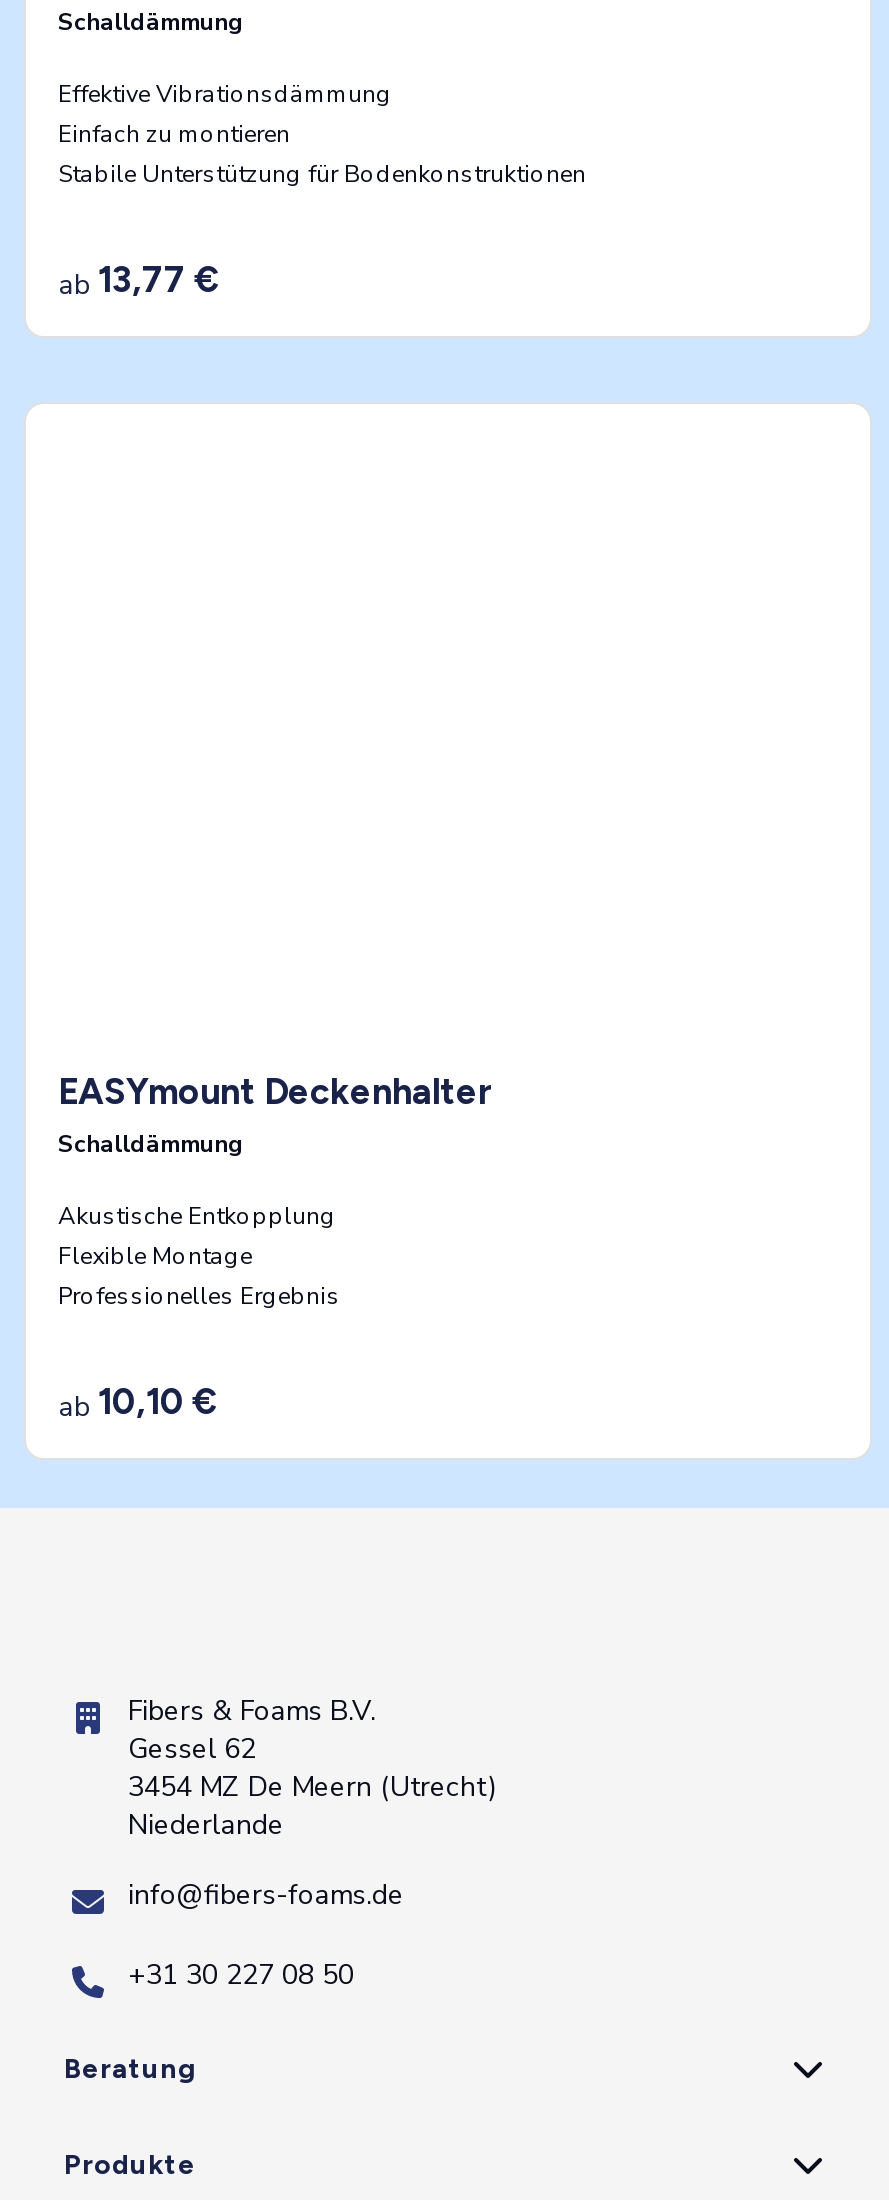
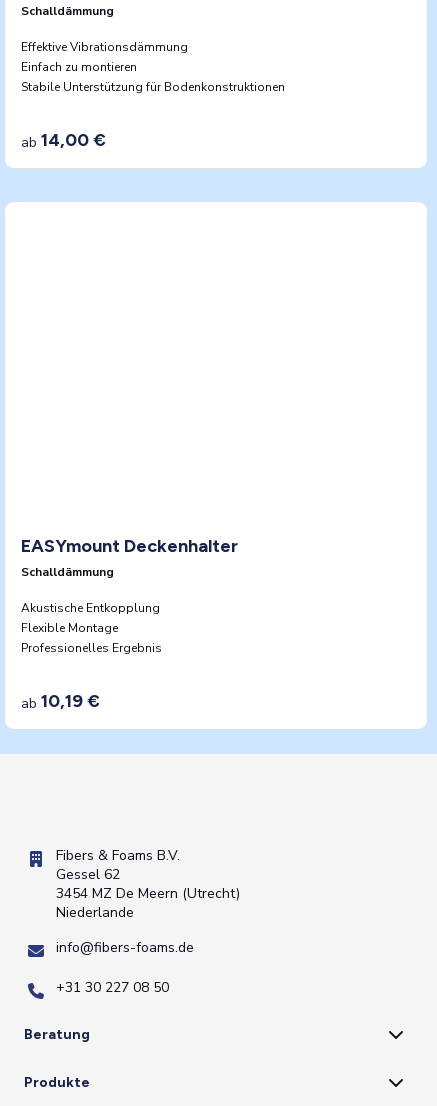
- ab 13,77 €
+ ab 14,00 €

- ab 10,10 €
+ ab 10,19 €
